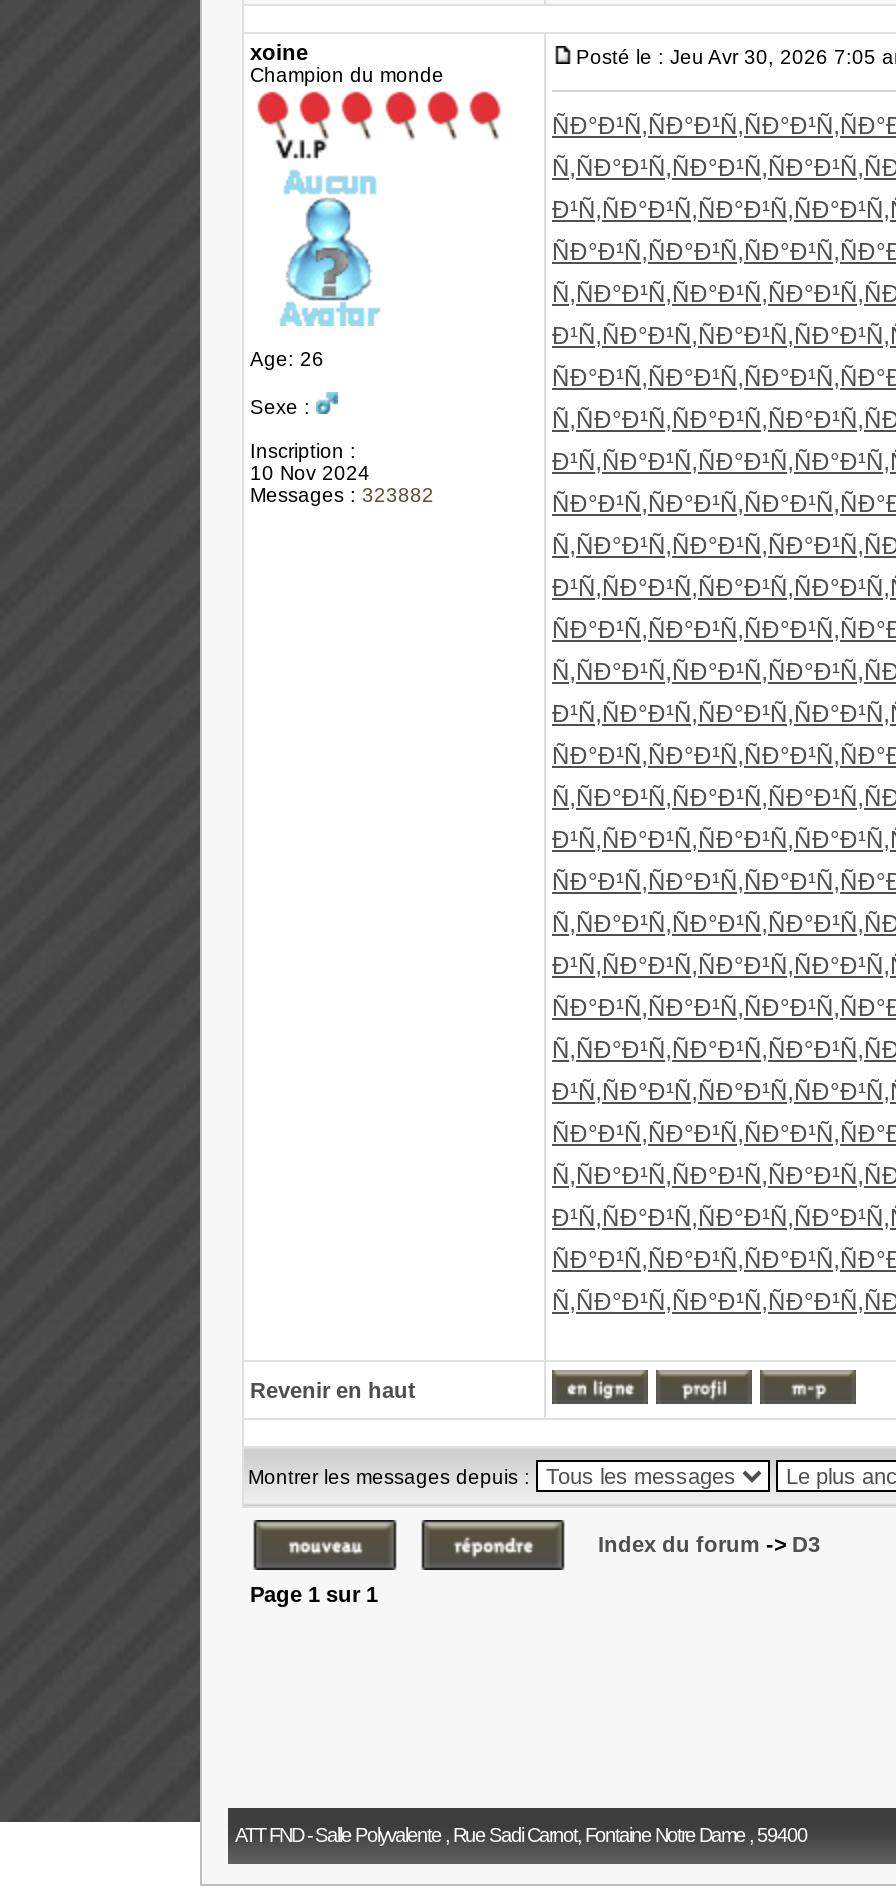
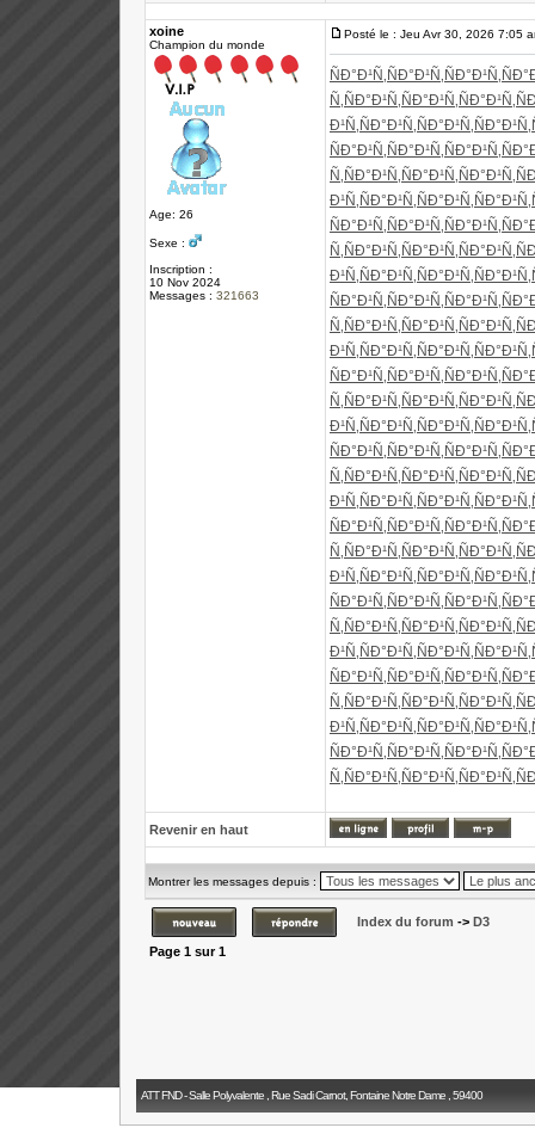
- Messages : 323882
+ Messages : 321663
